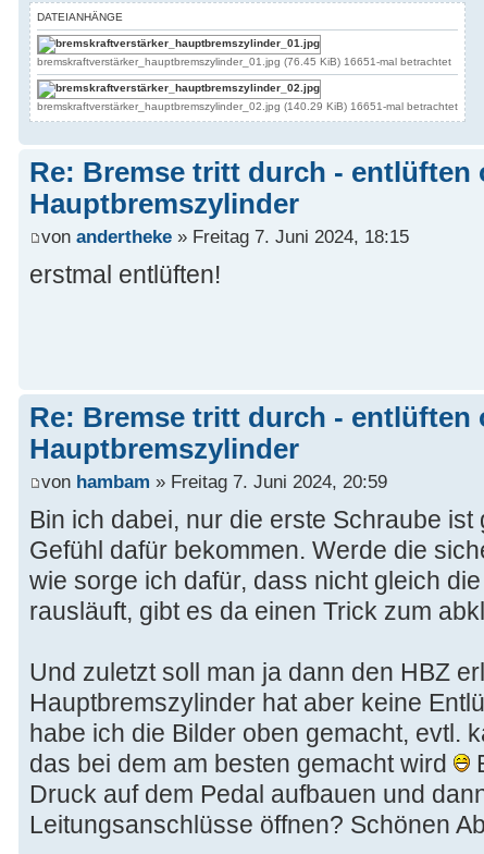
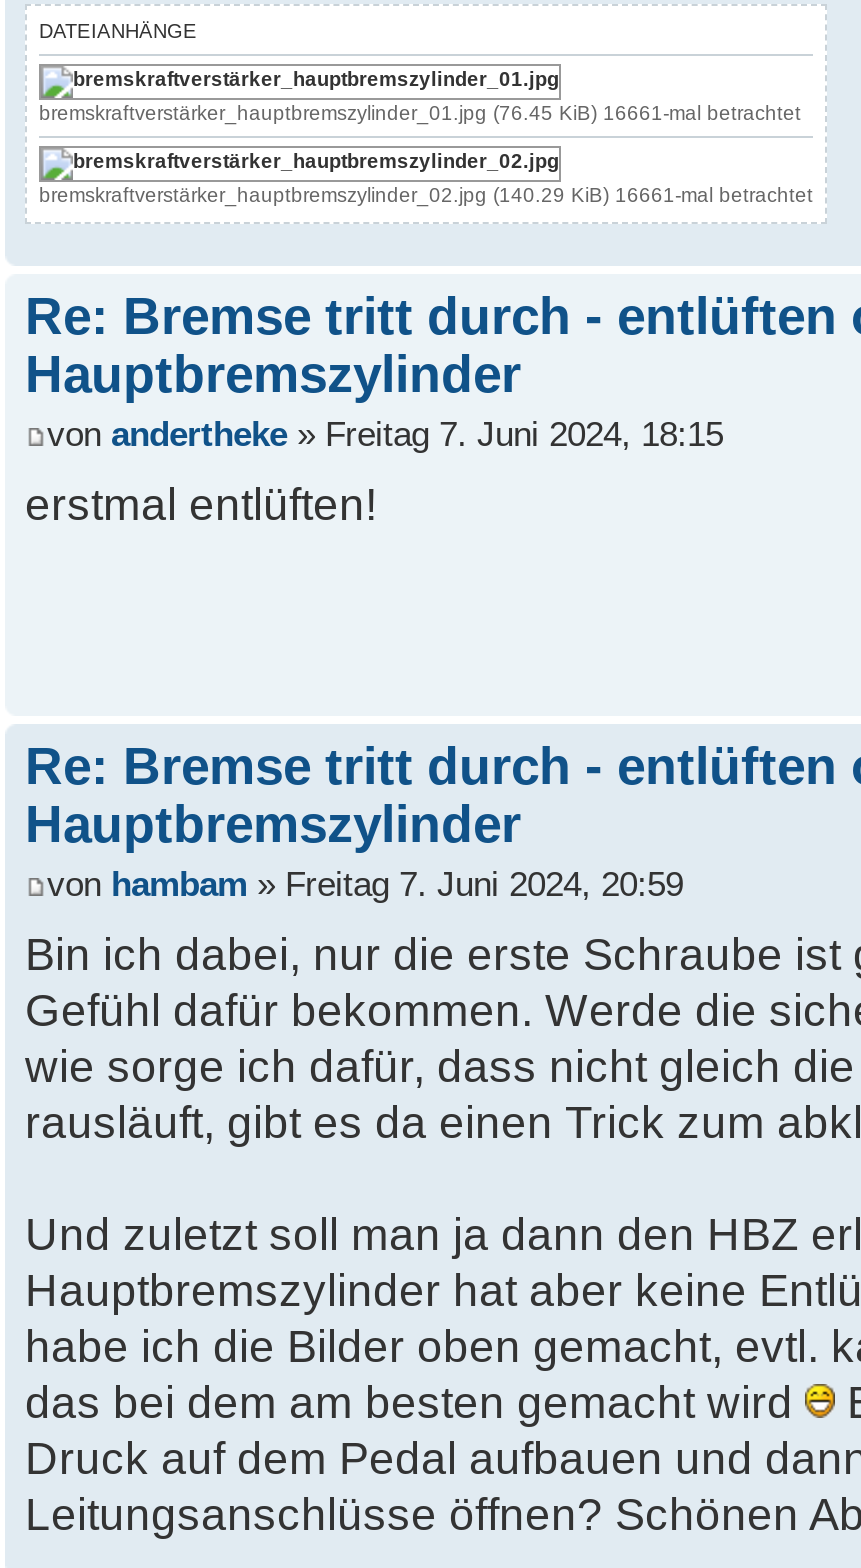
- bremskraftverstärker_hauptbremszylinder_01.jpg (76.45 KiB) 16651-mal betrachtet
+ bremskraftverstärker_hauptbremszylinder_01.jpg (76.45 KiB) 16661-mal betrachtet

- bremskraftverstärker_hauptbremszylinder_02.jpg (140.29 KiB) 16651-mal betrachtet
+ bremskraftverstärker_hauptbremszylinder_02.jpg (140.29 KiB) 16661-mal betrachtet
